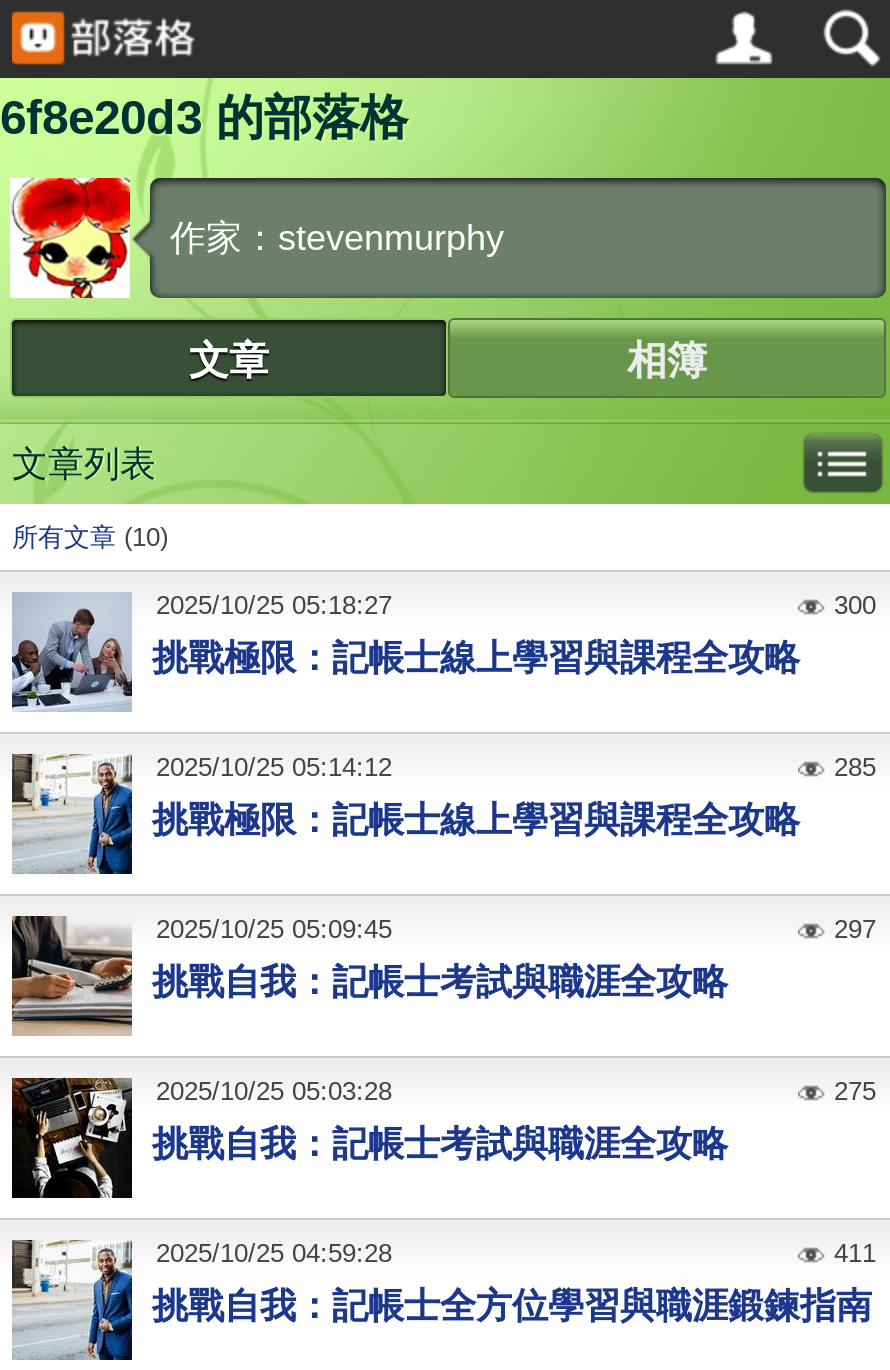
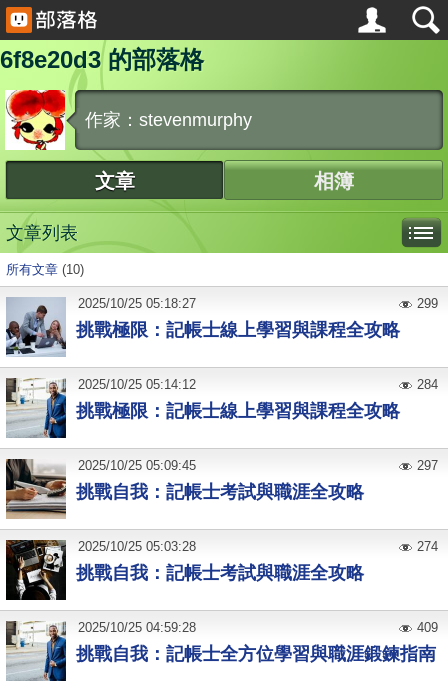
- 300
+ 299

- 285
+ 284

- 275
+ 274

- 411
+ 409
